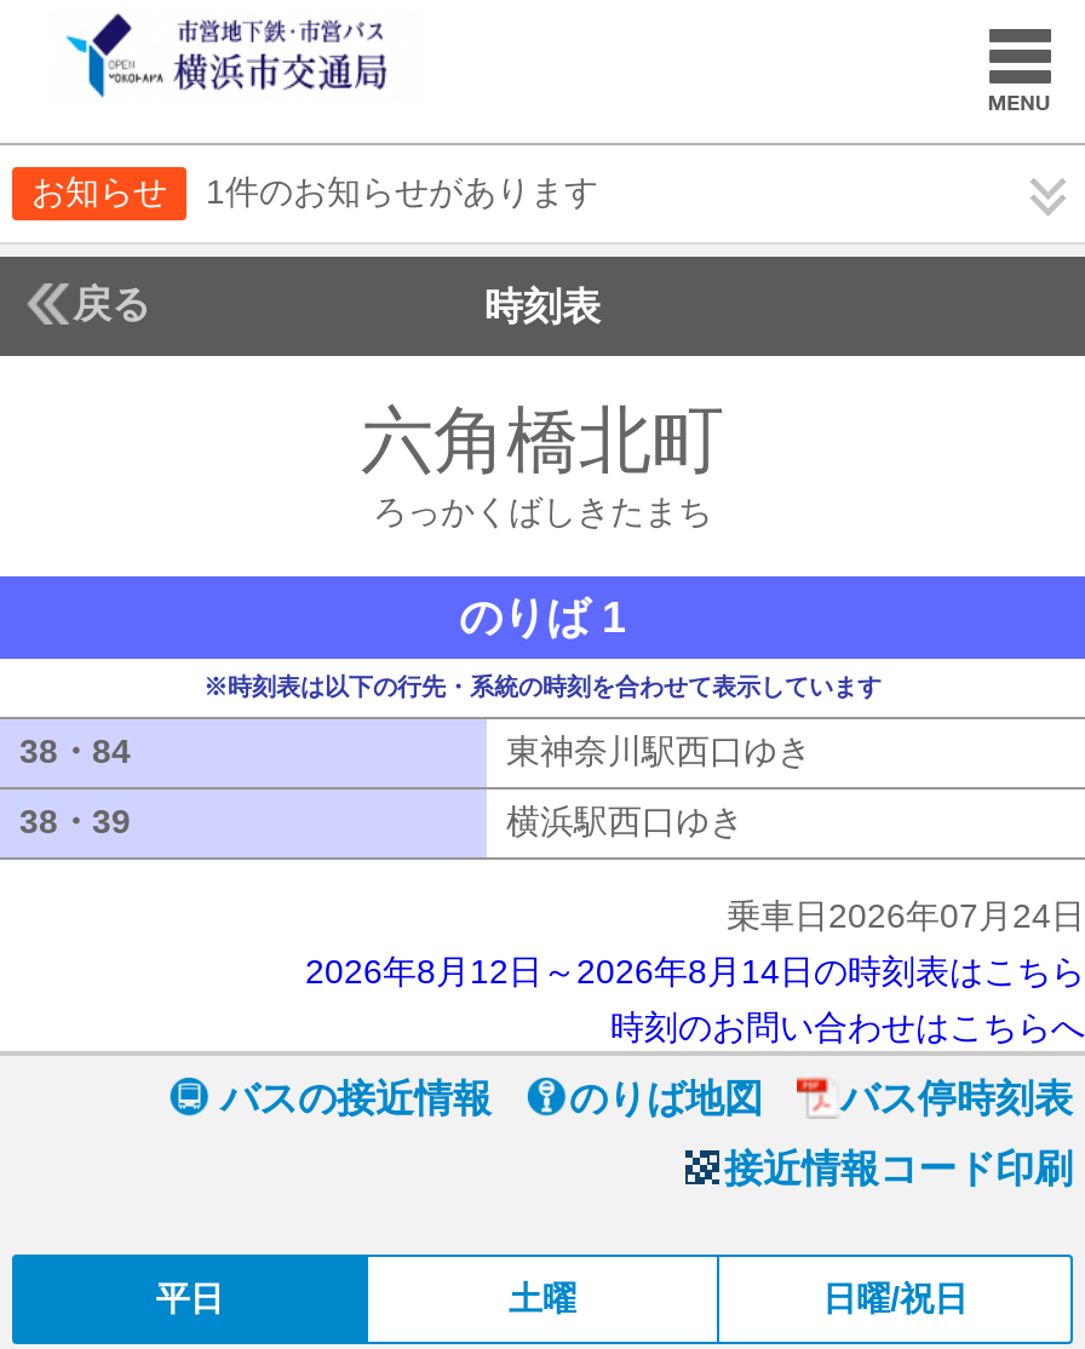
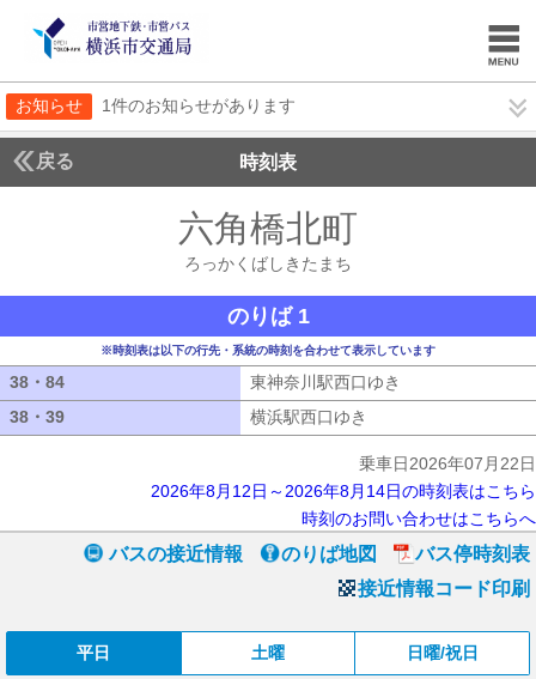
- 乗車日2026年07月24日
+ 乗車日2026年07月22日
